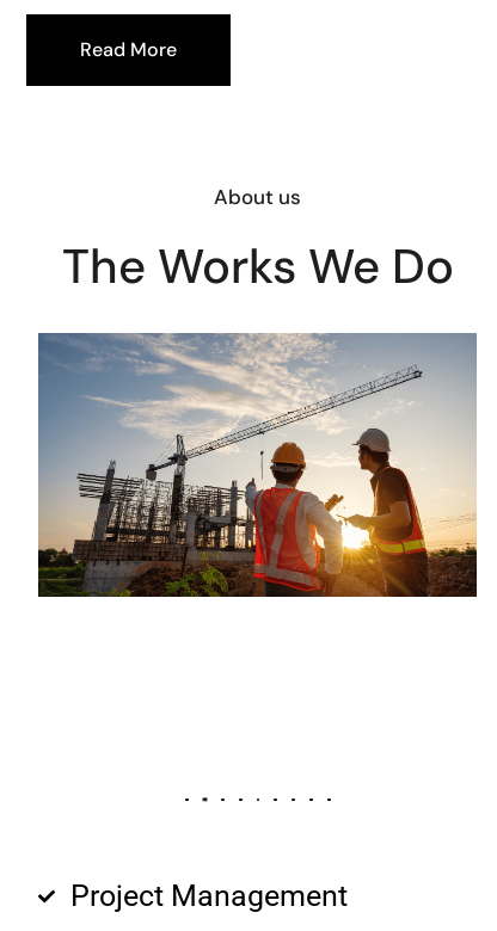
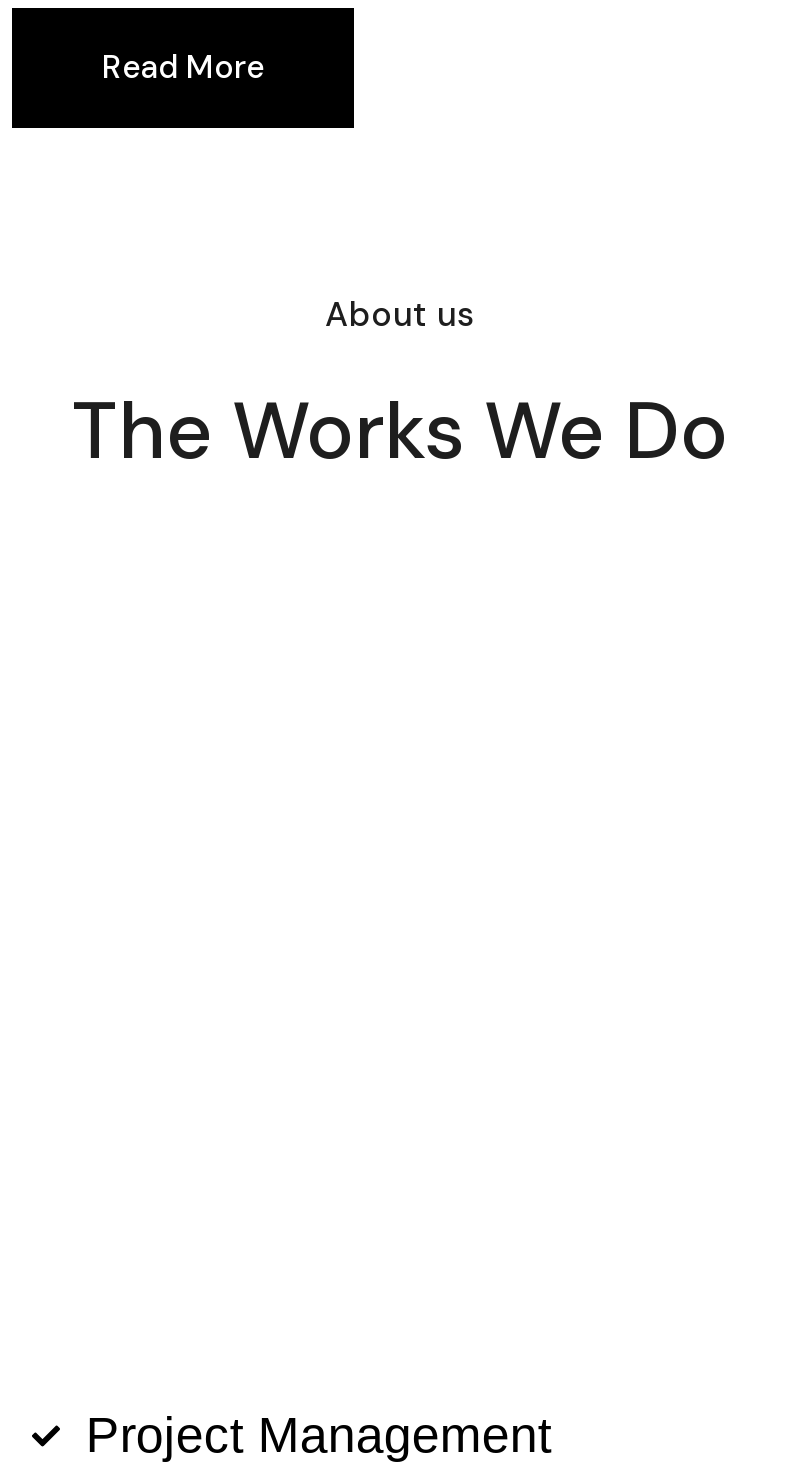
- [image]
